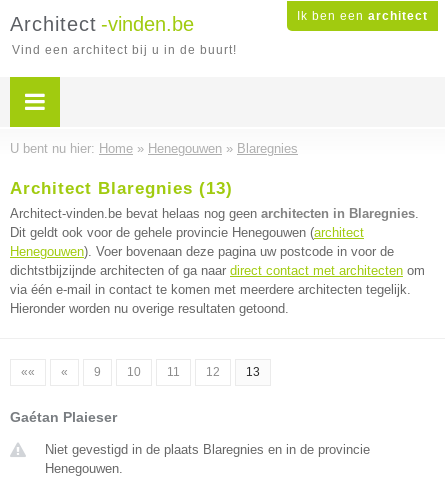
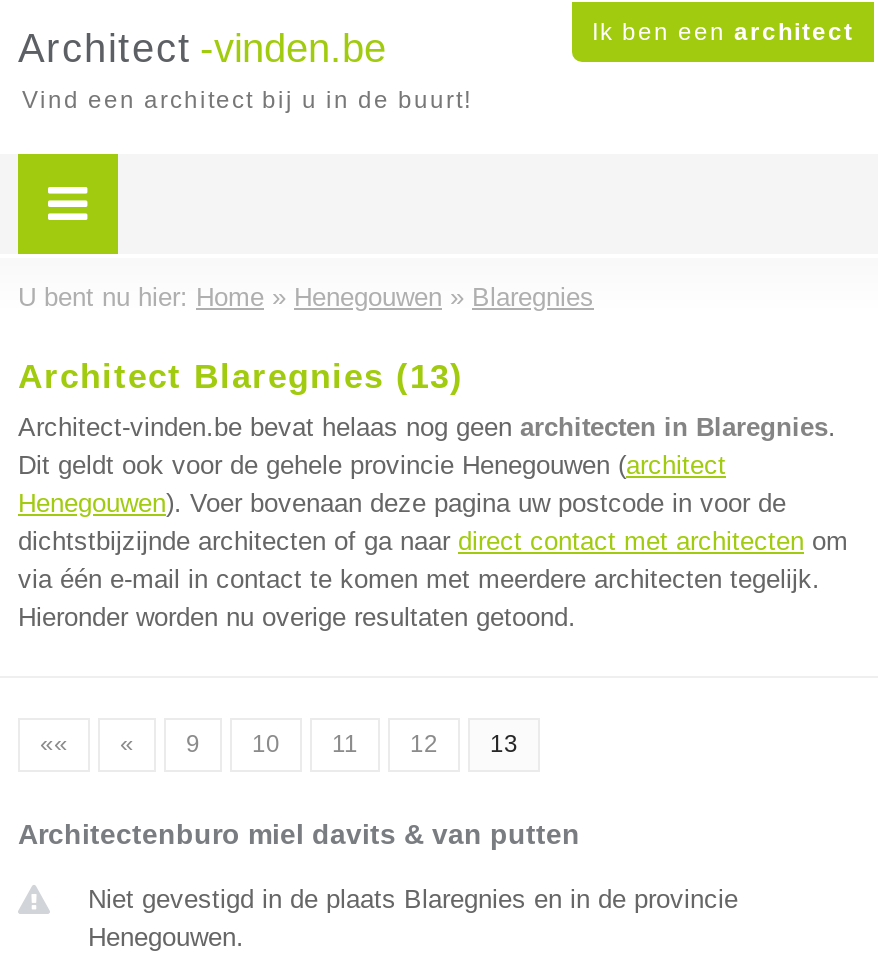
- Gaétan Plaieser
+ Architectenburo miel davits & van putten
